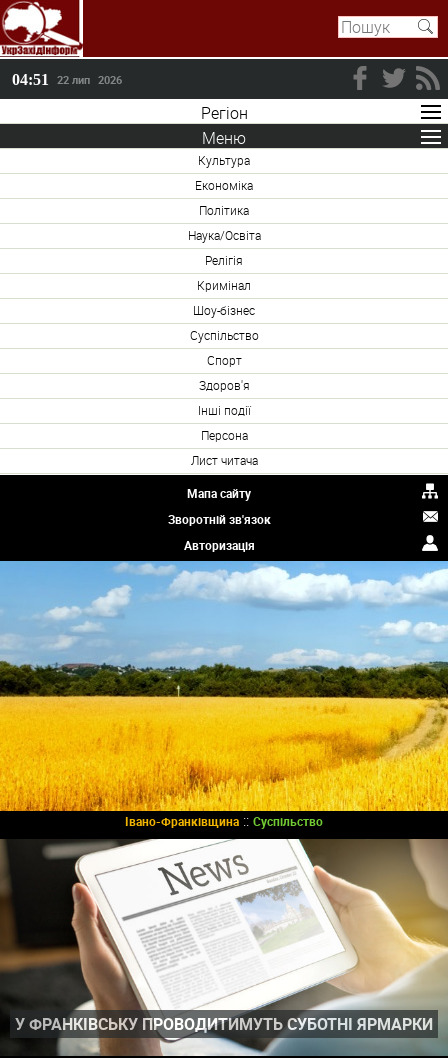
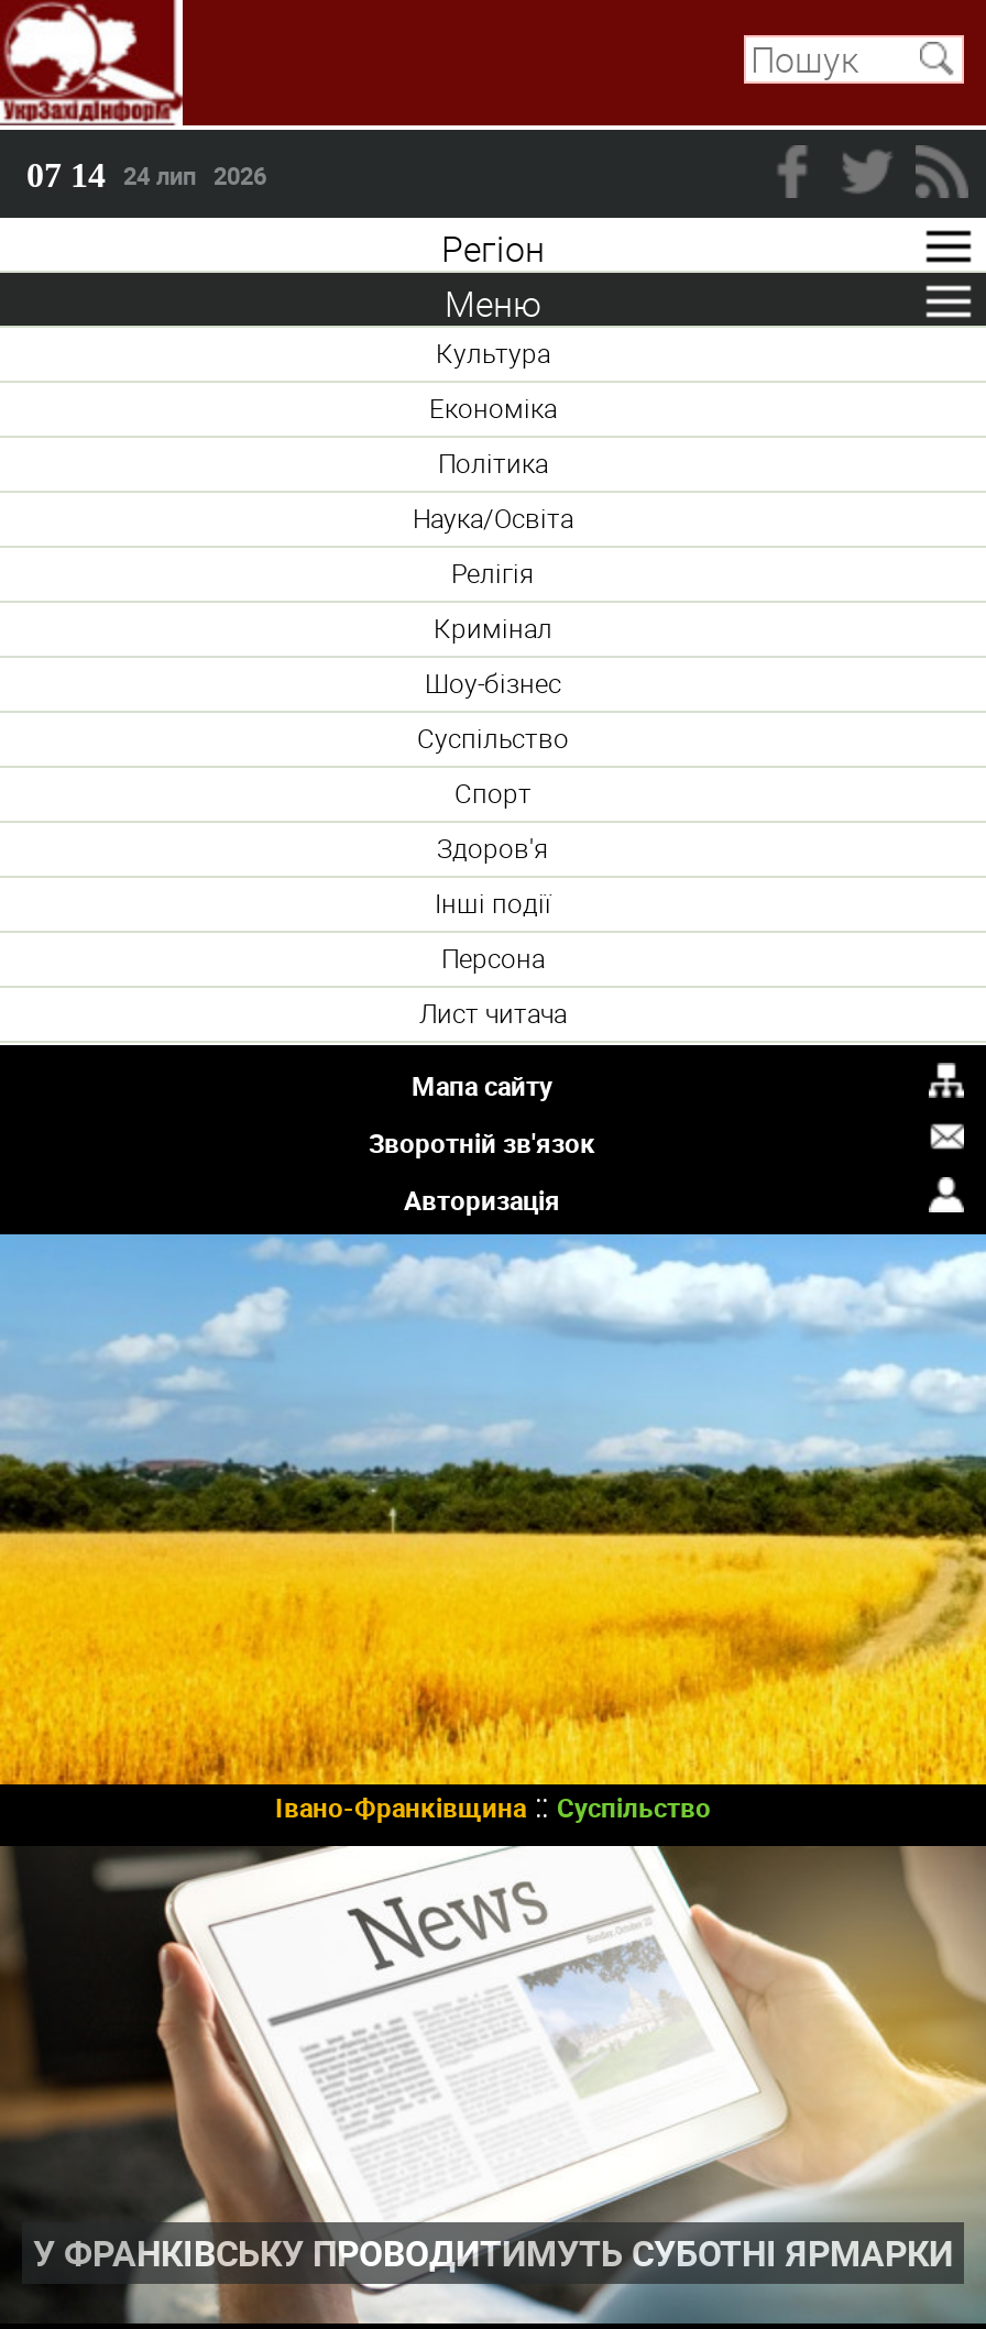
- 04:51 22 лип 2026
+ 07:14 24 лип 2026
